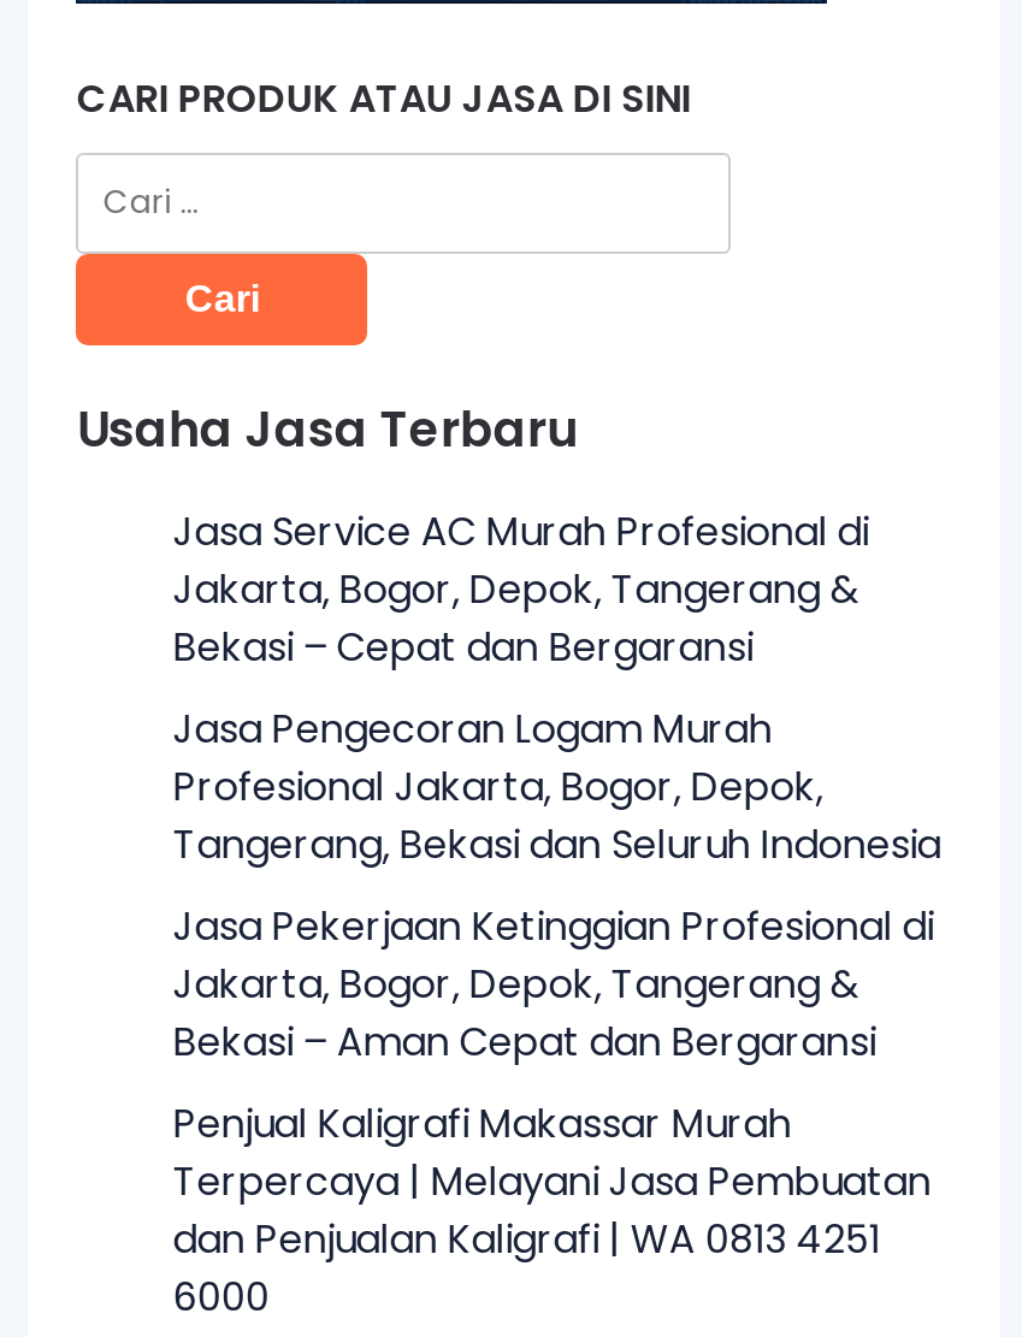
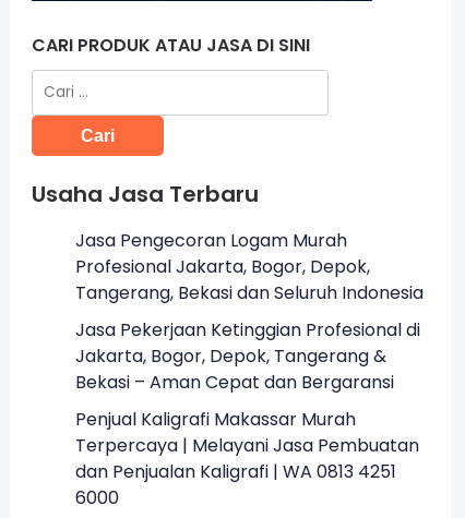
- Jasa Service AC Murah Profesional di
- Jakarta, Bogor, Depok, Tangerang &
- Bekasi – Cepat dan Bergaransi
